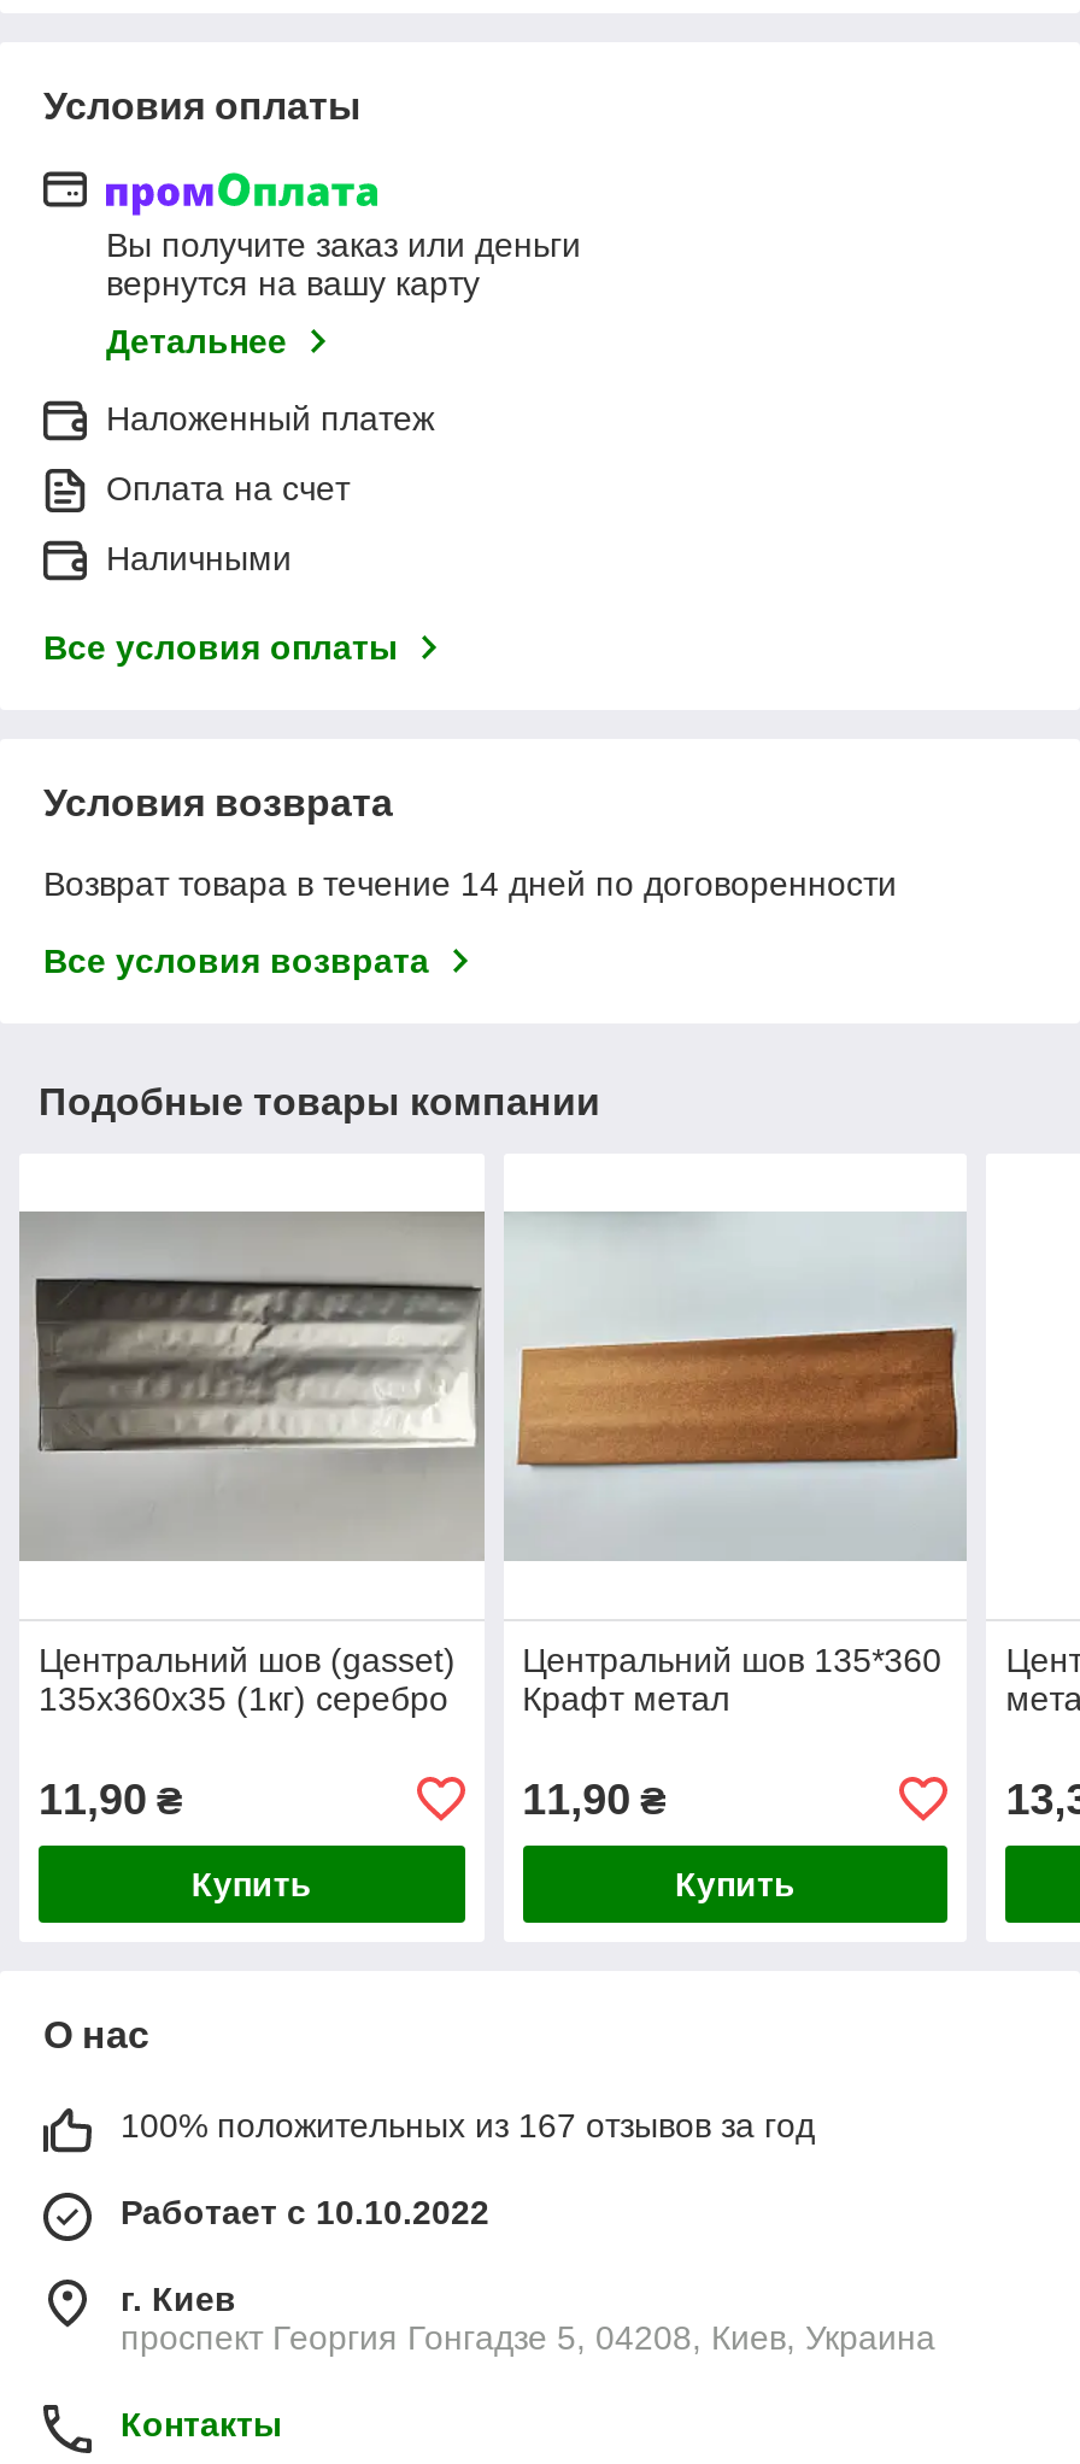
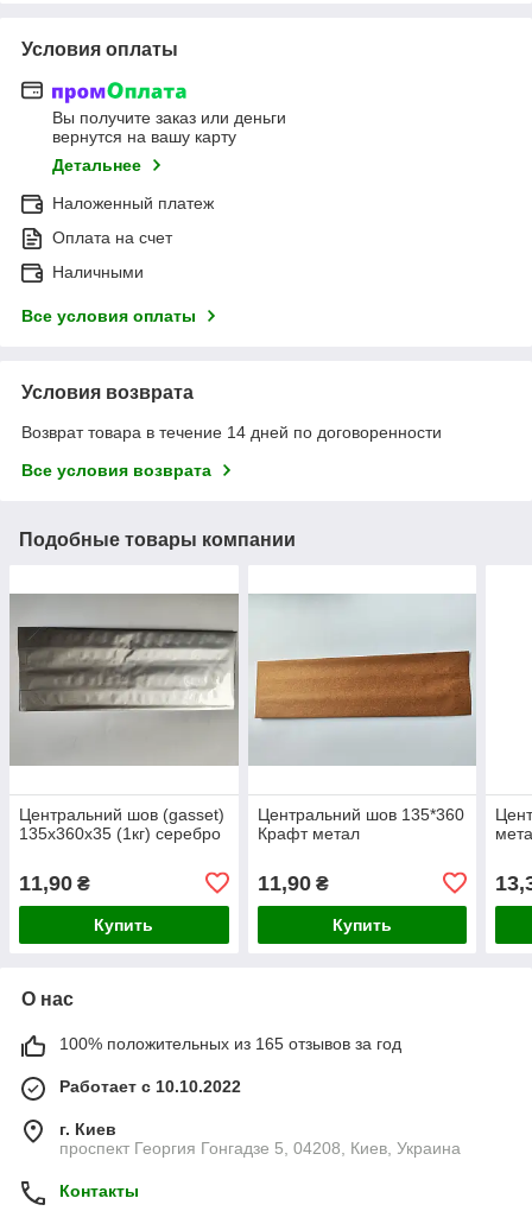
- 100% положительных из 167 отзывов за год
+ 100% положительных из 165 отзывов за год
